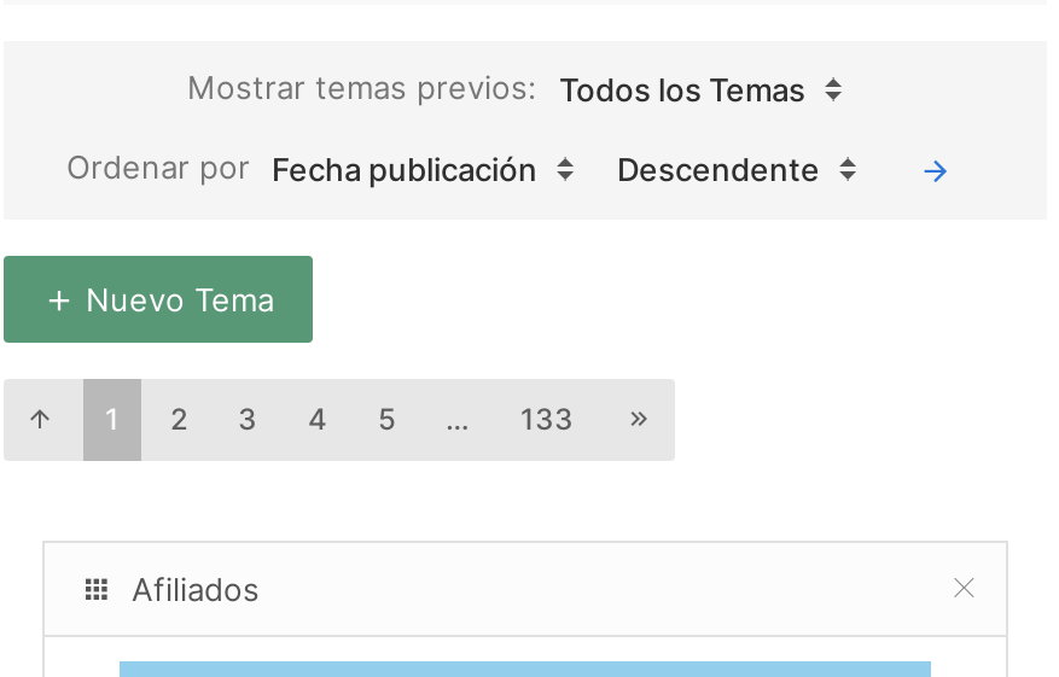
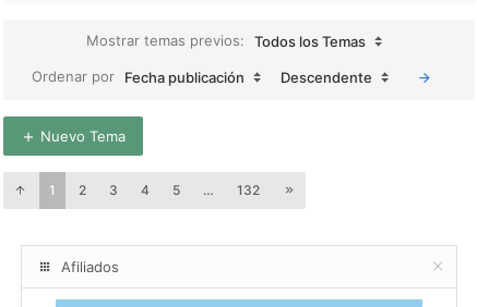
- 133
+ 132
